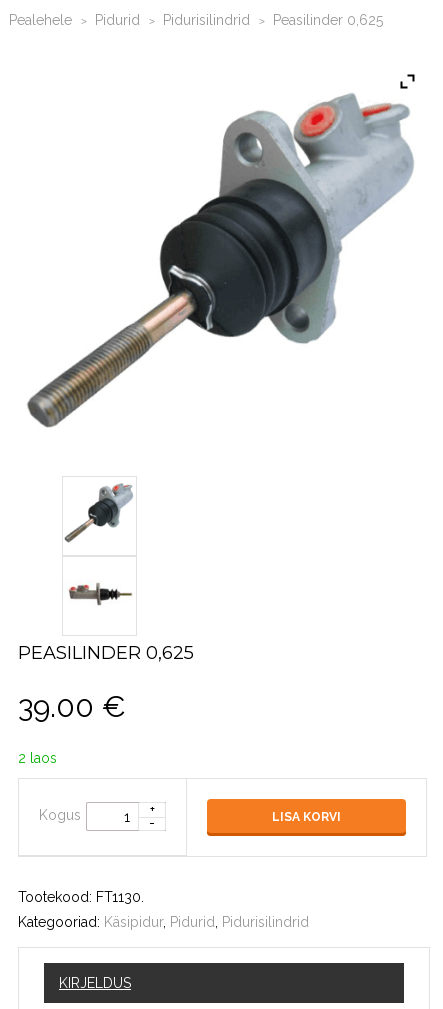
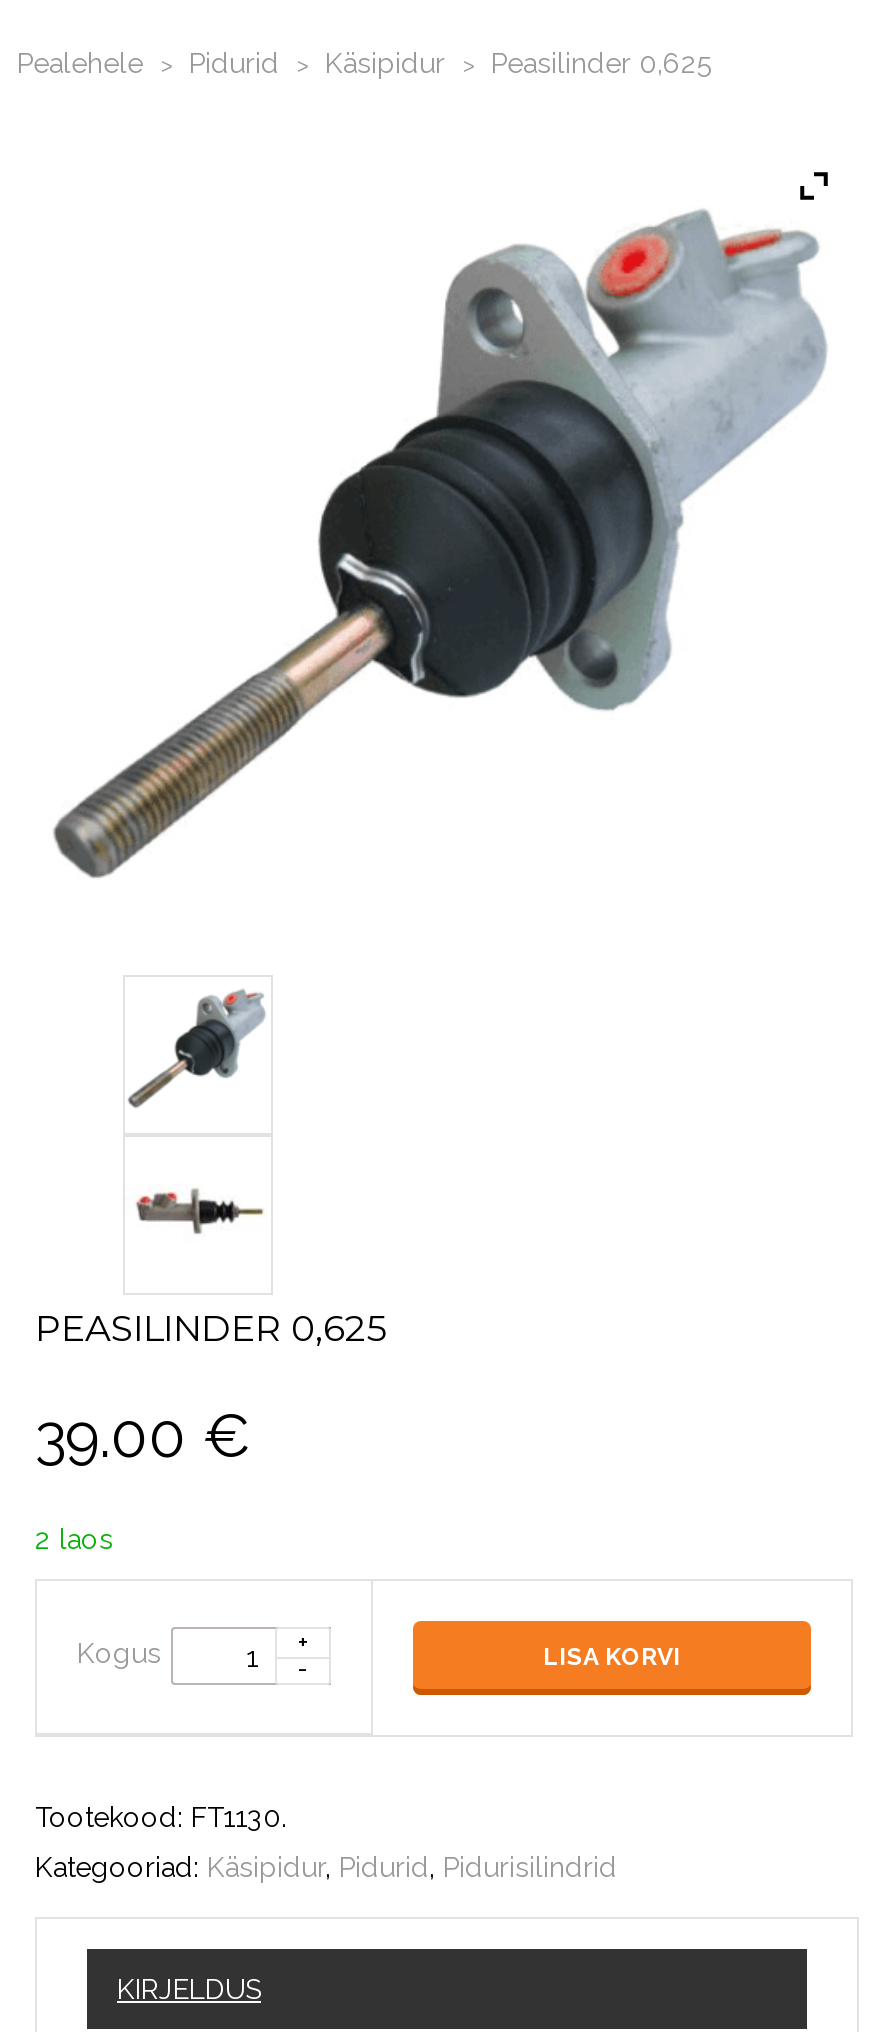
- > Pidurisilindrid
+ > Käsipidur
